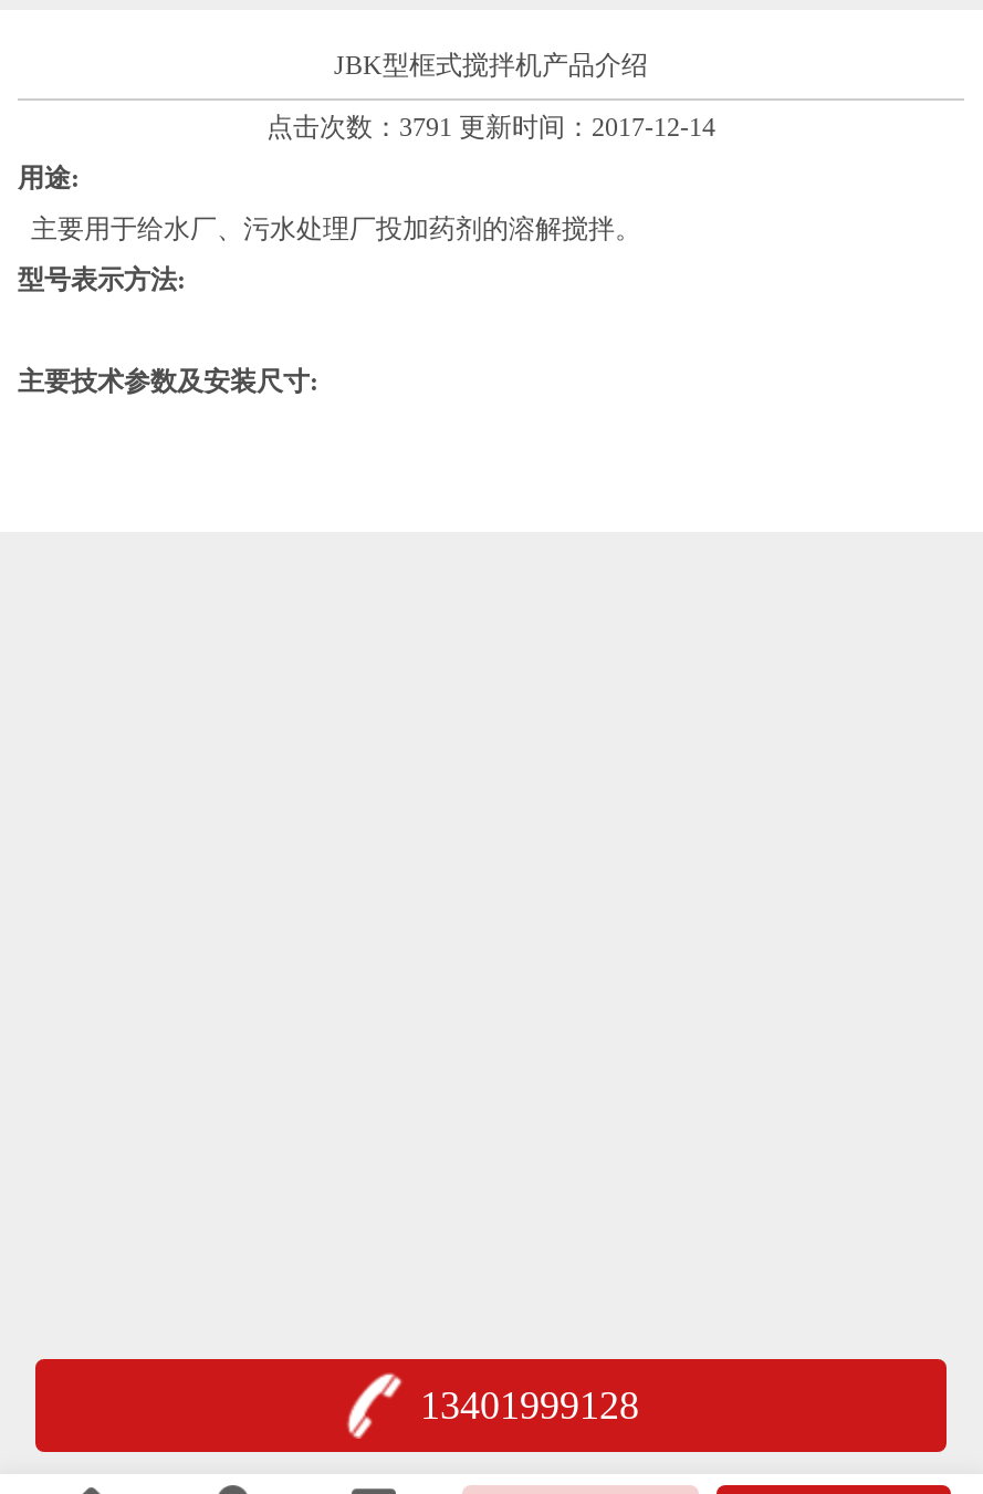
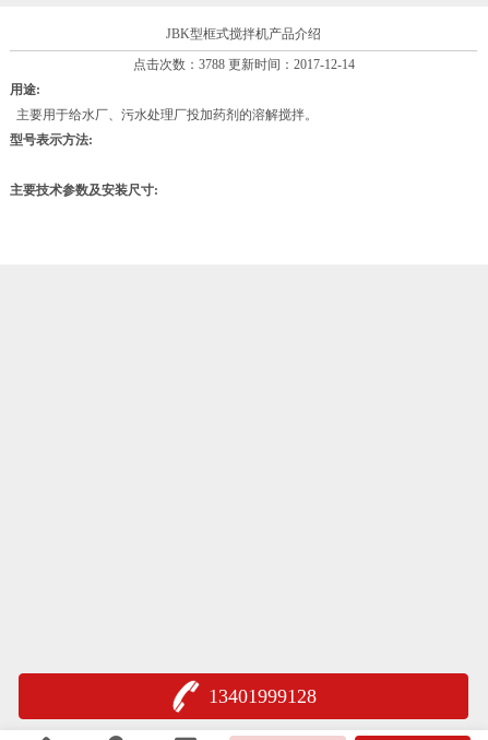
- 点击次数：3791 更新时间：2017-12-14
+ 点击次数：3788 更新时间：2017-12-14
